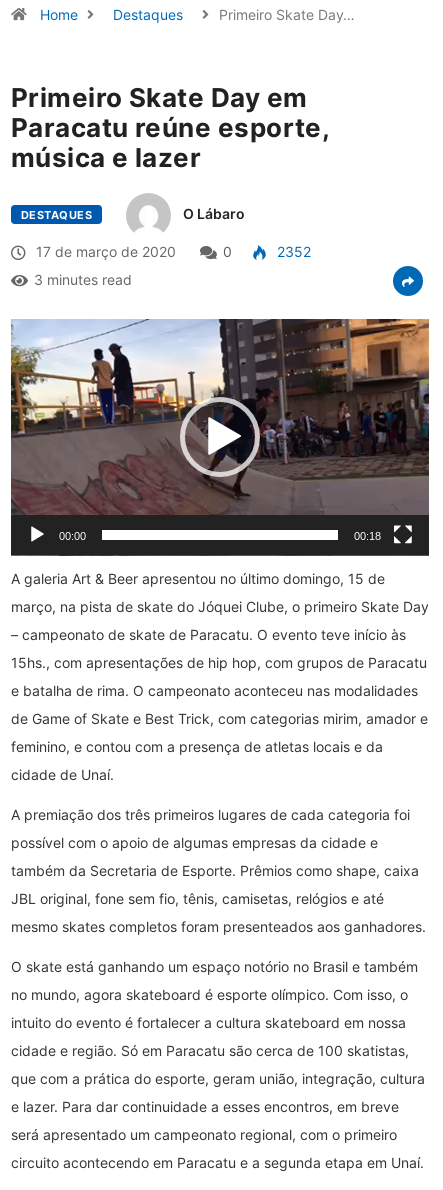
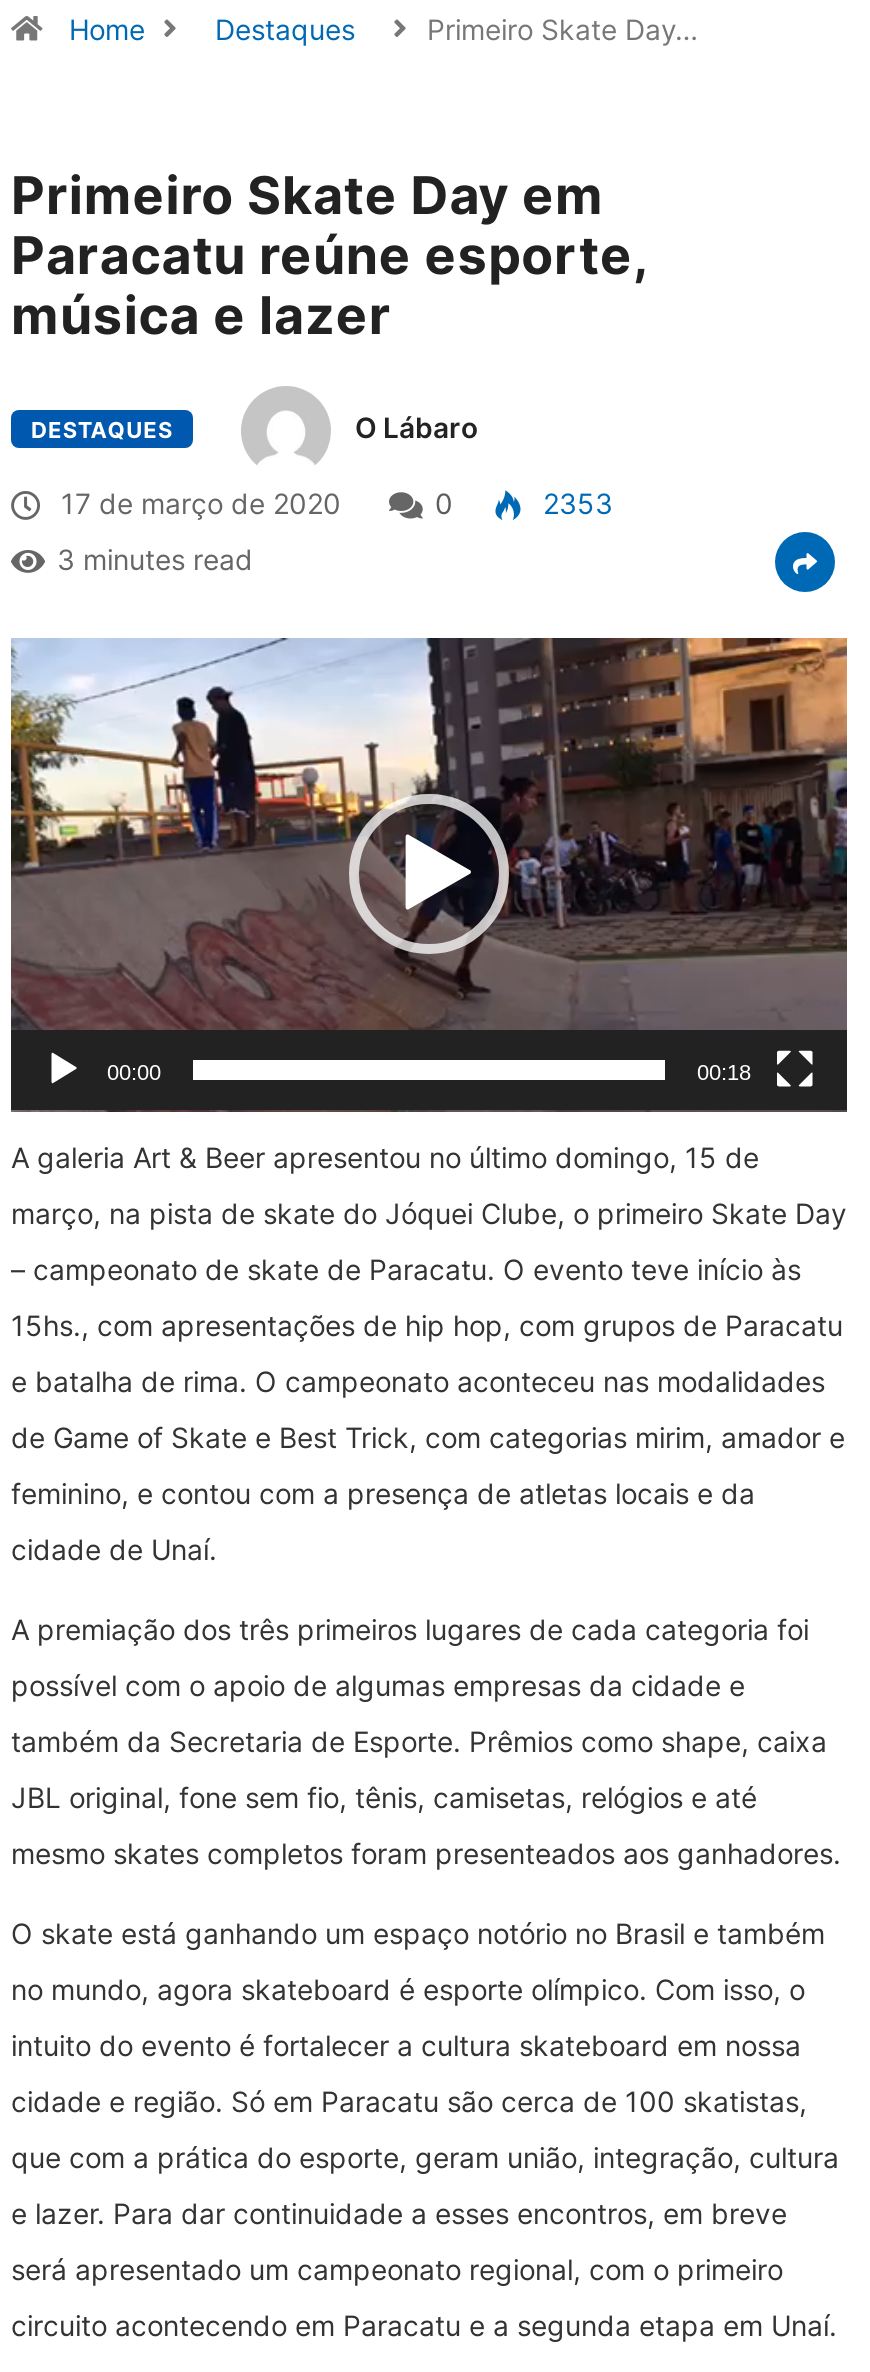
- 2352
+ 2353
